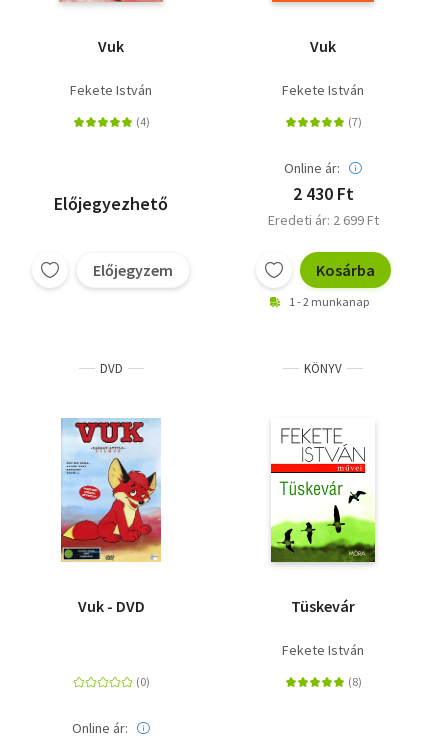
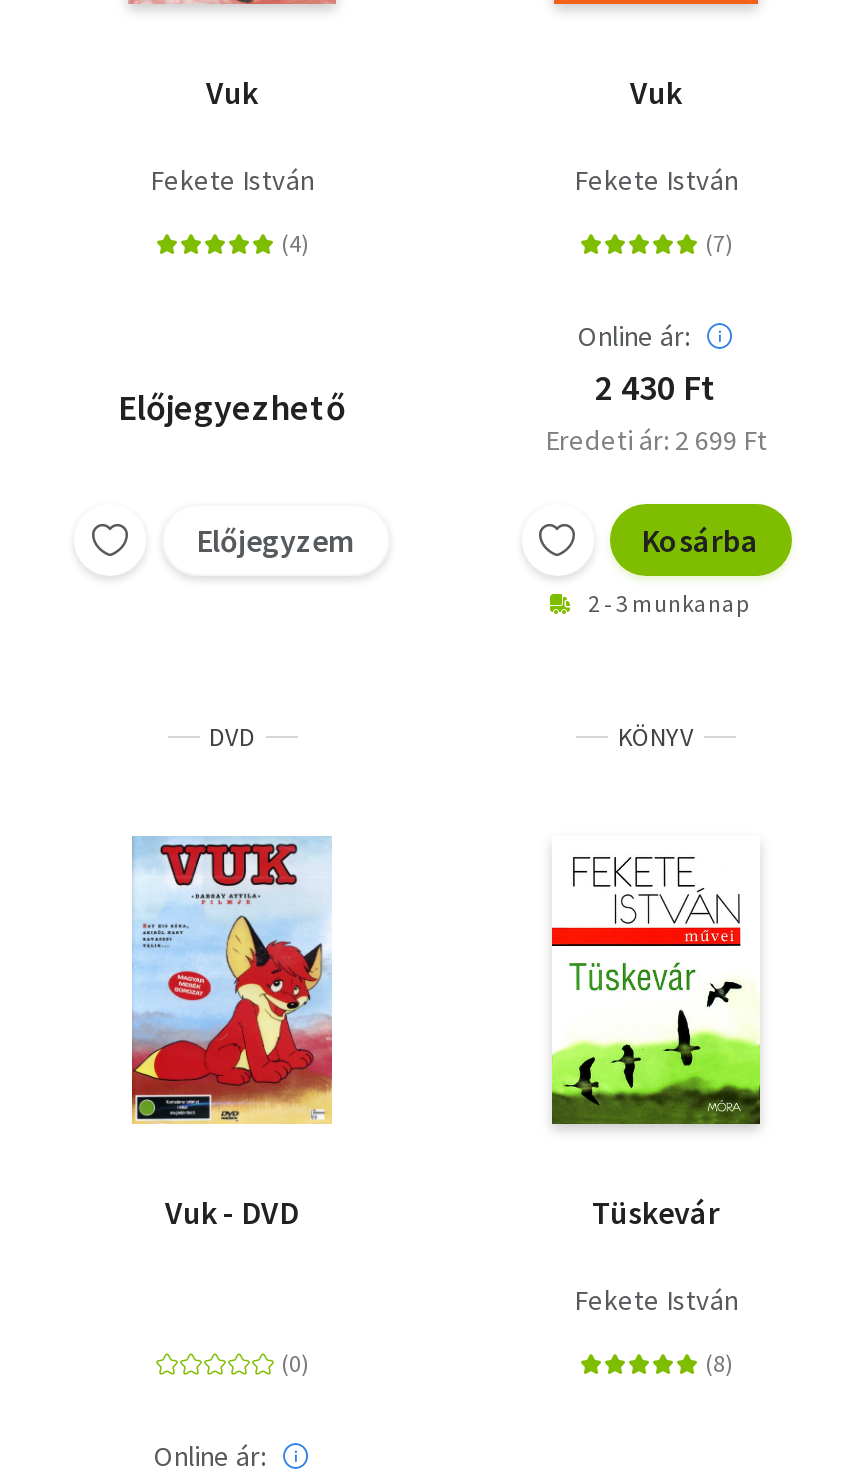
- 1 - 2 munkanap
+ 2 - 3 munkanap
